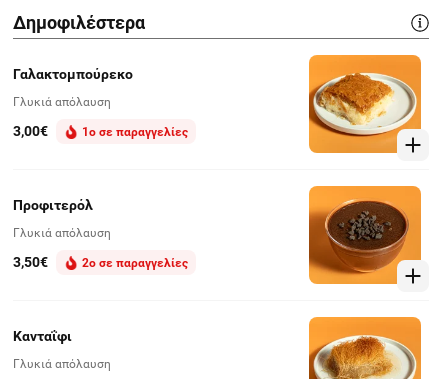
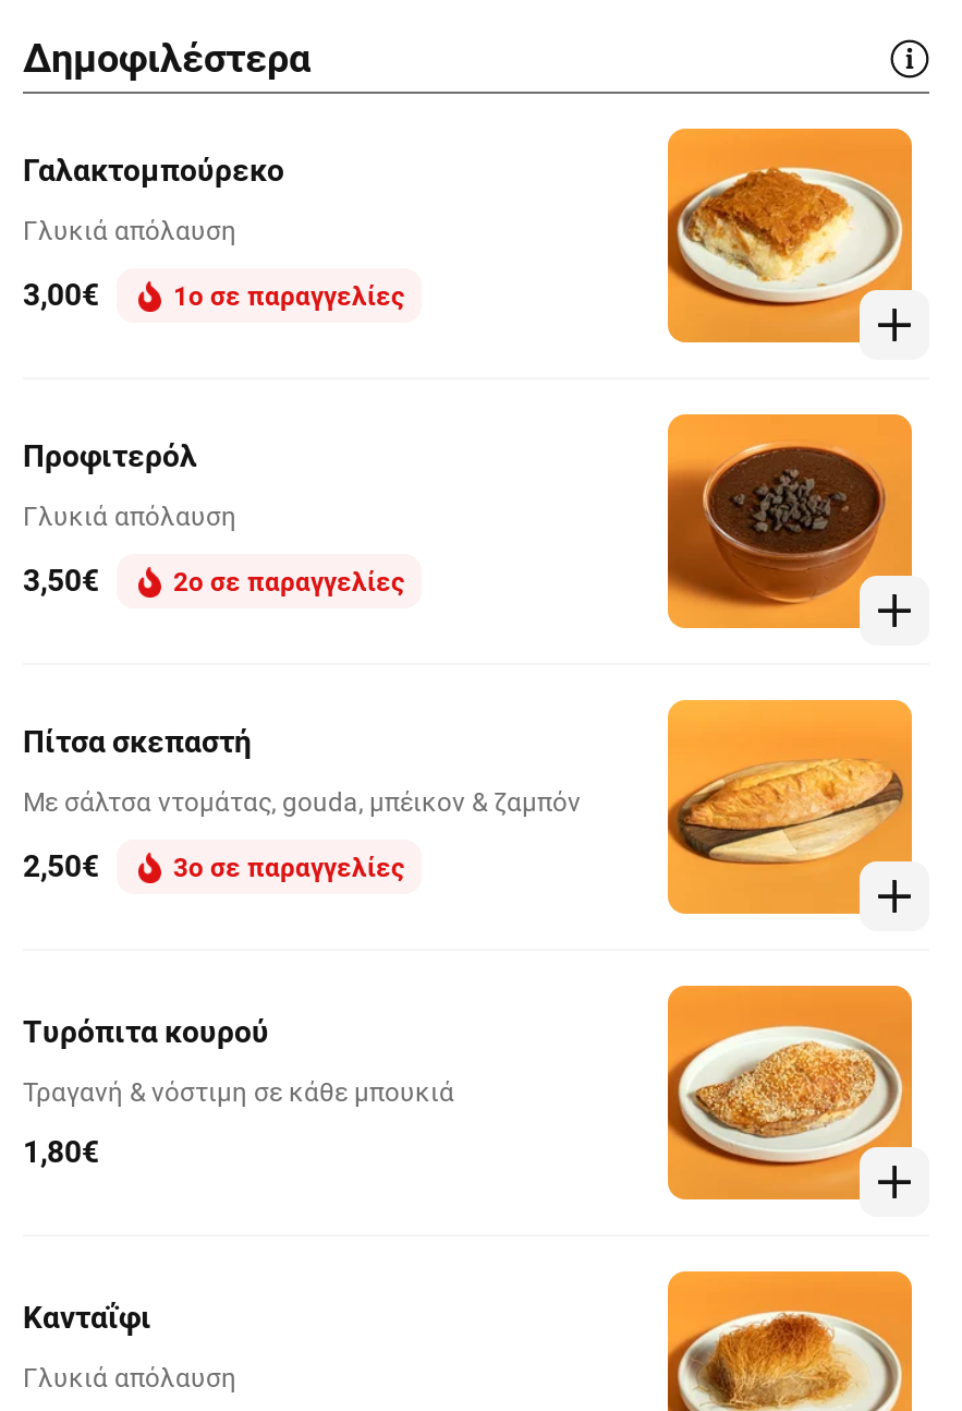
+ [image]
+ Πίτσα σκεπαστή
+ Με σάλτσα ντομάτας, gouda, μπέικον & ζαμπόν
+ 2,50€
+ 3ο σε παραγγελίες

+ Τυρόπιτα κουρού
+ Τραγανή & νόστιμη σε κάθε μπουκιά
+ 1,80€

+ [image]
